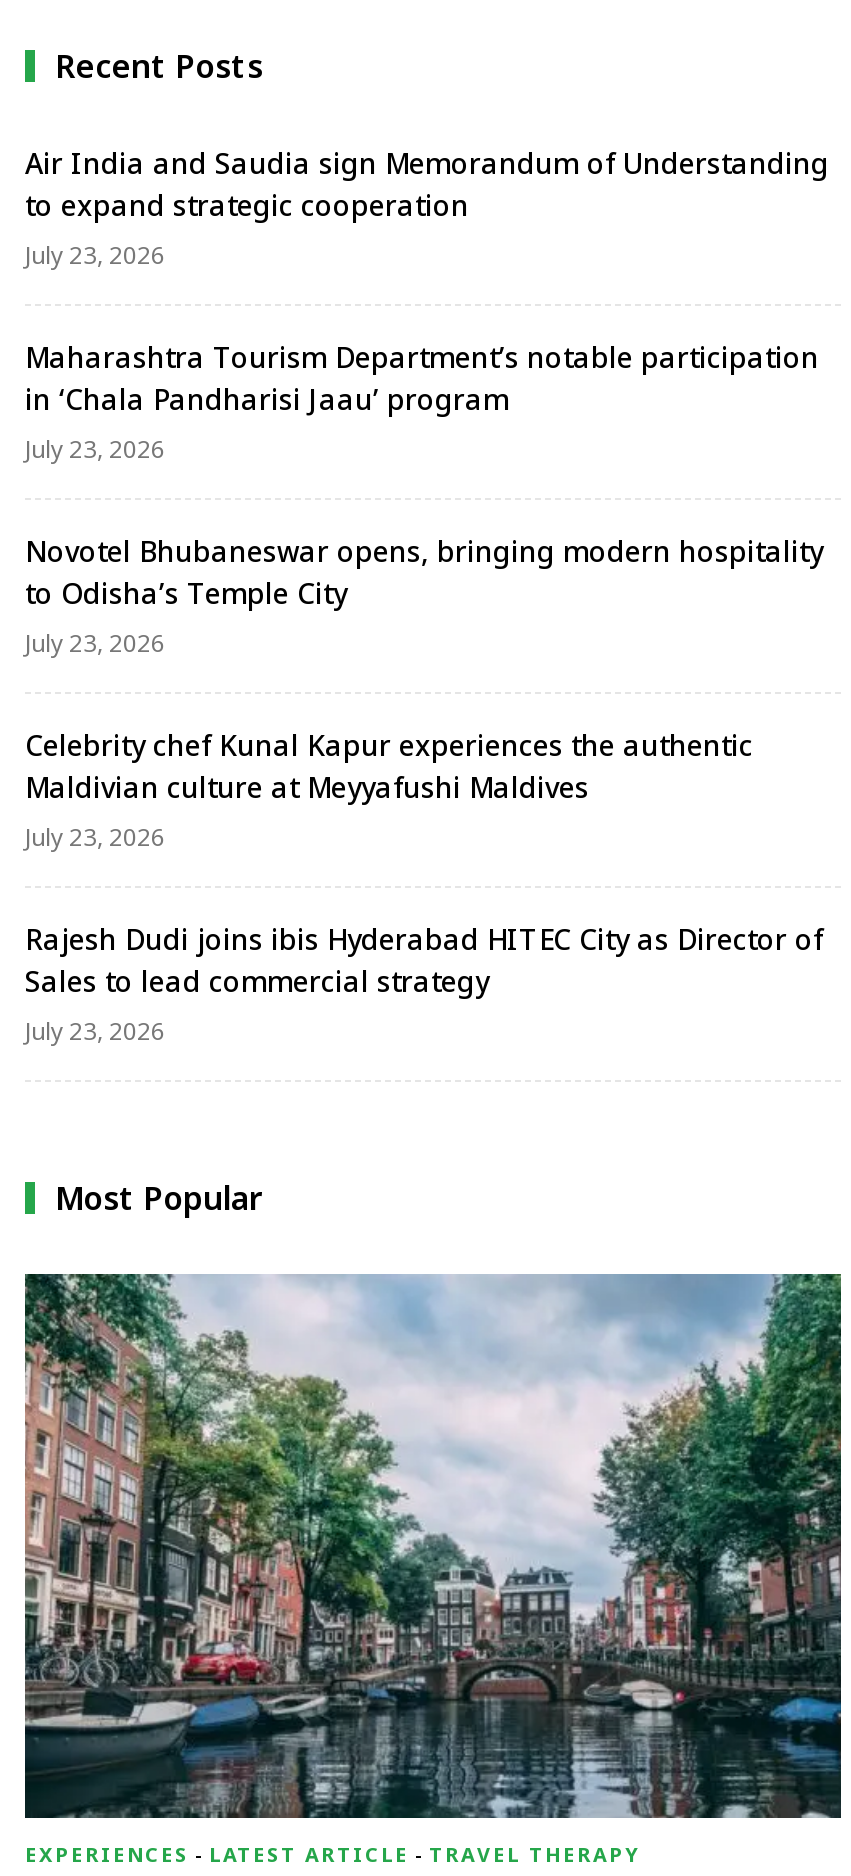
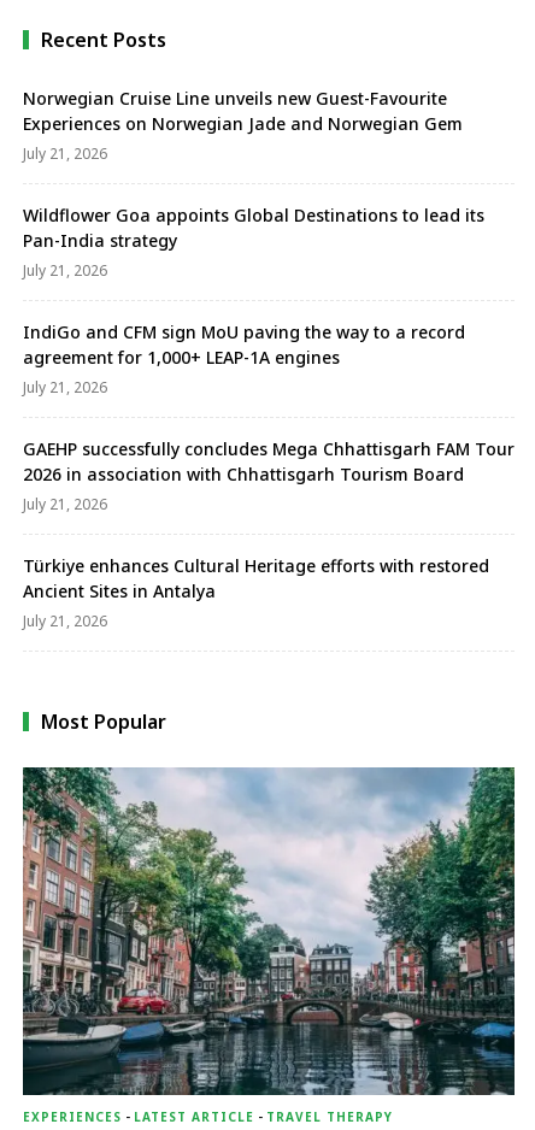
- Air India and Saudia sign Memorandum of Understanding
- to expand strategic cooperation
- July 23, 2026
+ Norwegian Cruise Line unveils new Guest-Favourite
+ Experiences on Norwegian Jade and Norwegian Gem
+ July 21, 2026

- Maharashtra Tourism Department’s notable participation
- in ‘Chala Pandharisi Jaau’ program
- July 23, 2026
+ Wildflower Goa appoints Global Destinations to lead its
+ Pan-India strategy
+ July 21, 2026

- Novotel Bhubaneswar opens, bringing modern hospitality
- to Odisha’s Temple City
- July 23, 2026
+ IndiGo and CFM sign MoU paving the way to a record
+ agreement for 1,000+ LEAP-1A engines
+ July 21, 2026

- Celebrity chef Kunal Kapur experiences the authentic
- Maldivian culture at Meyyafushi Maldives
- July 23, 2026
+ GAEHP successfully concludes Mega Chhattisgarh FAM Tour
+ 2026 in association with Chhattisgarh Tourism Board
+ July 21, 2026

- Rajesh Dudi joins ibis Hyderabad HITEC City as Director of
- Sales to lead commercial strategy
- July 23, 2026
+ Türkiye enhances Cultural Heritage efforts with restored
+ Ancient Sites in Antalya
+ July 21, 2026
